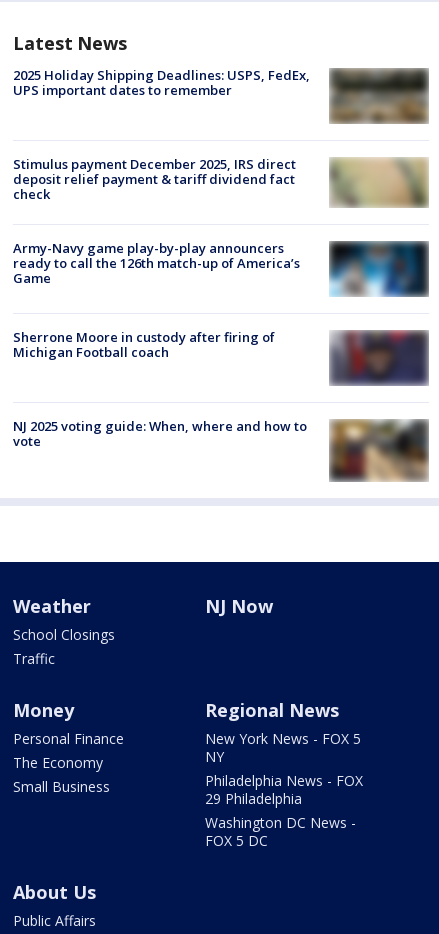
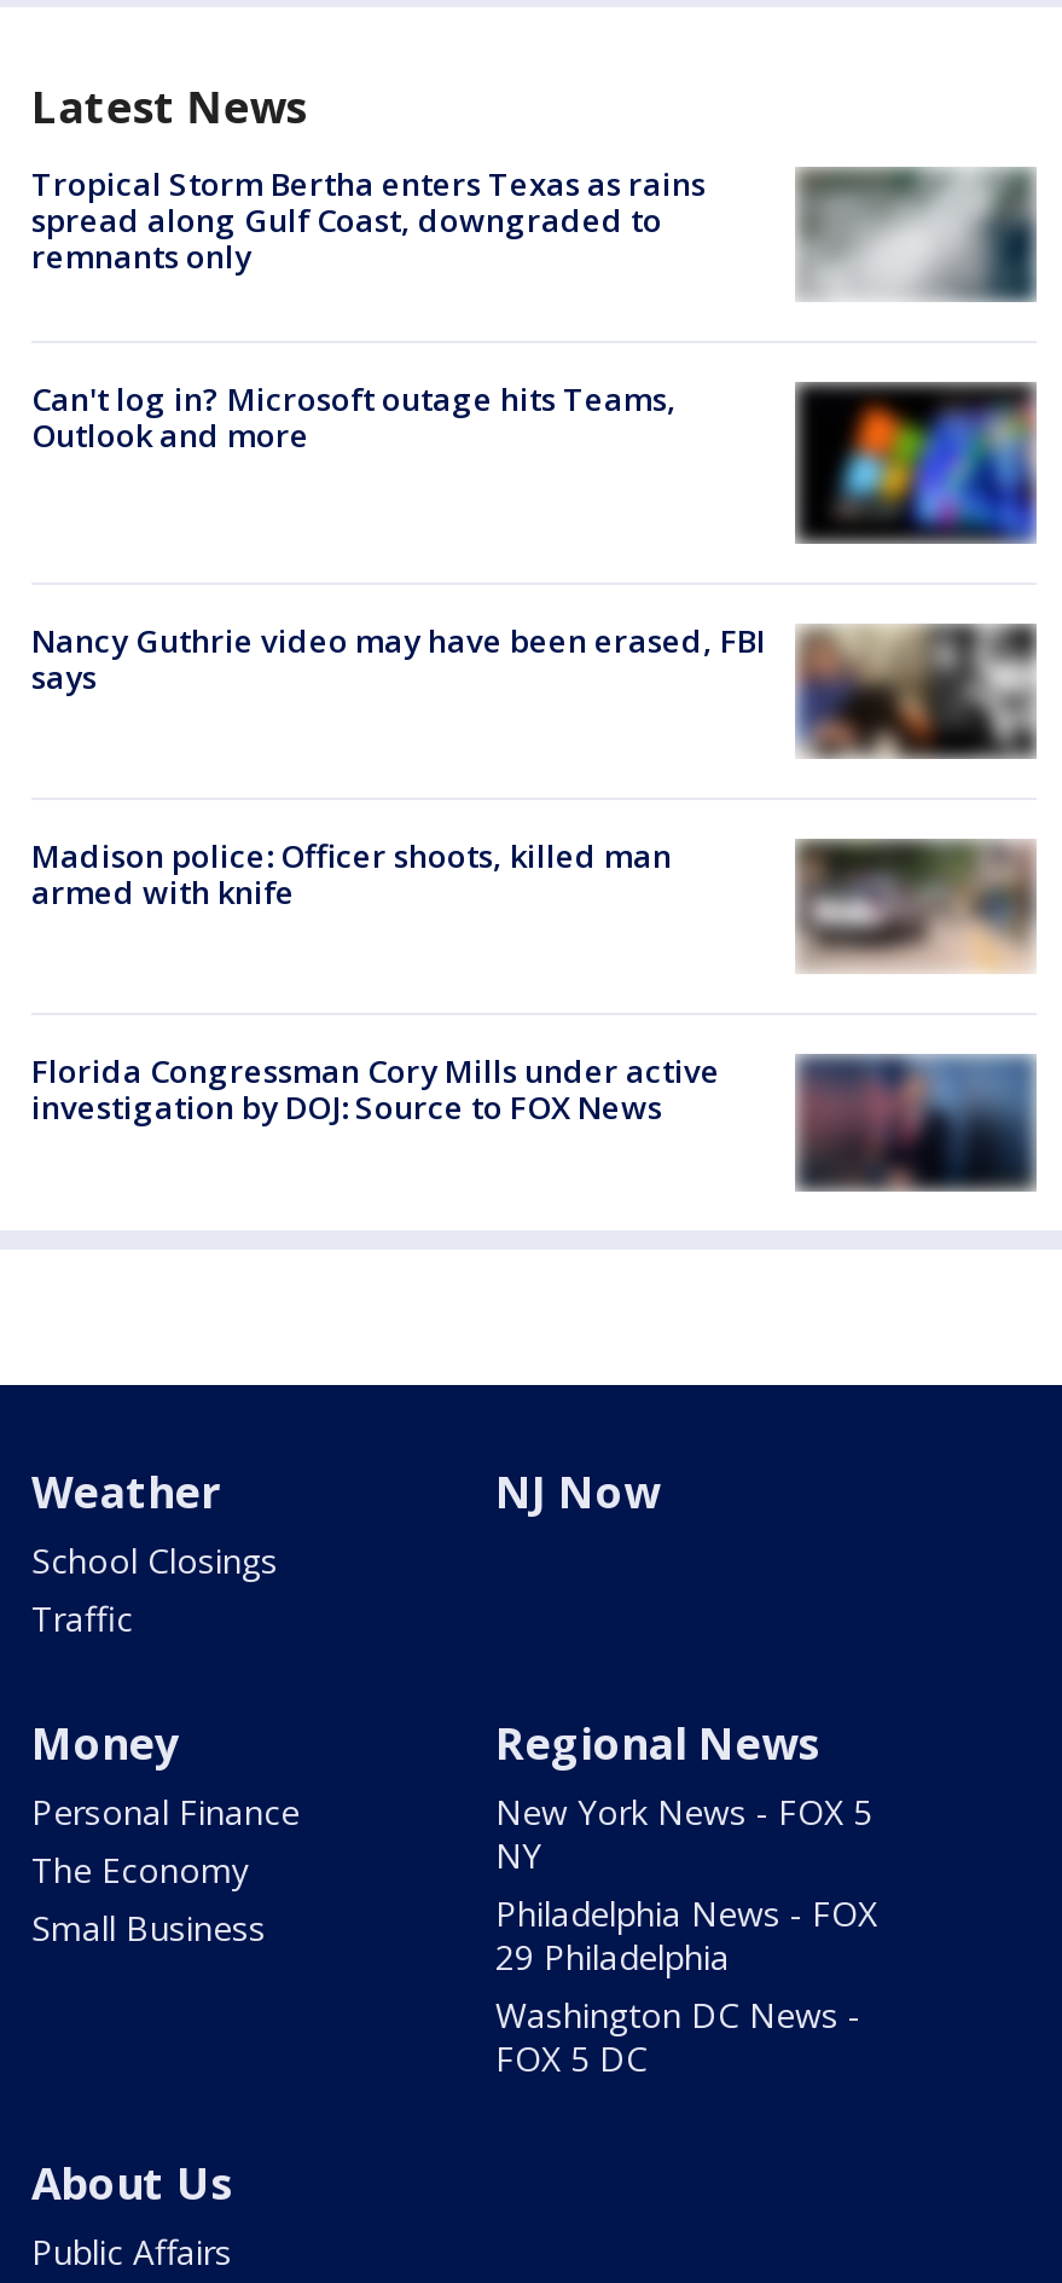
- [image]
- 2025 Holiday Shipping Deadlines: USPS, FedEx,
- UPS important dates to remember
+ [image]
+ Tropical Storm Bertha enters Texas as rains
+ spread along Gulf Coast, downgraded to
+ remnants only

- Stimulus payment December 2025, IRS direct
- deposit relief payment & tariff dividend fact
- check
+ Can't log in? Microsoft outage hits Teams,
+ Outlook and more

- [image]
+ [image]

- [image]
- Army-Navy game play-by-play announcers
- ready to call the 126th match-up of America’s
- Game
+ [image]
+ Nancy Guthrie video may have been erased, FBI
+ says

- Sherrone Moore in custody after firing of
- Michigan Football coach
+ Madison police: Officer shoots, killed man
+ armed with knife

- [image]
+ [image]

- [image]
- NJ 2025 voting guide: When, where and how to
- vote
+ [image]
+ Florida Congressman Cory Mills under active
+ investigation by DOJ: Source to FOX News
